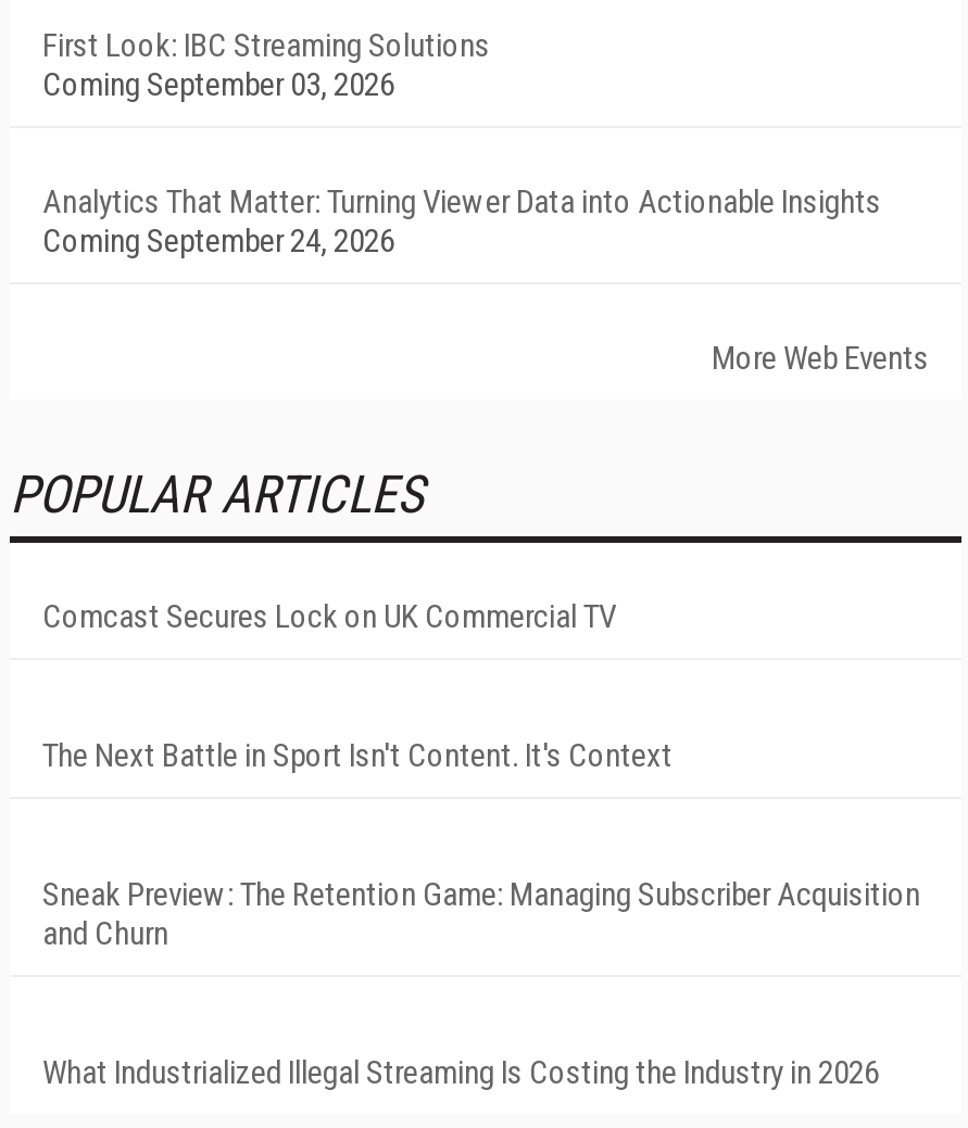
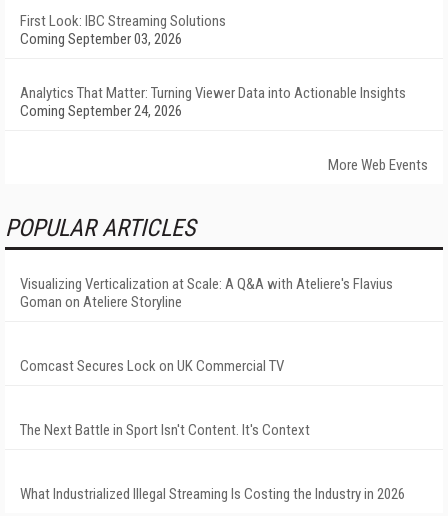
+ Visualizing Verticalization at Scale: A Q&A with Ateliere's Flavius
+ Goman on Ateliere Storyline

moved down: Comcast Secures Lock on UK Commercial TV | The Next Battle in Sport Isn't Content. It's Context

- Sneak Preview: The Retention Game: Managing Subscriber Acquisition
- and Churn
